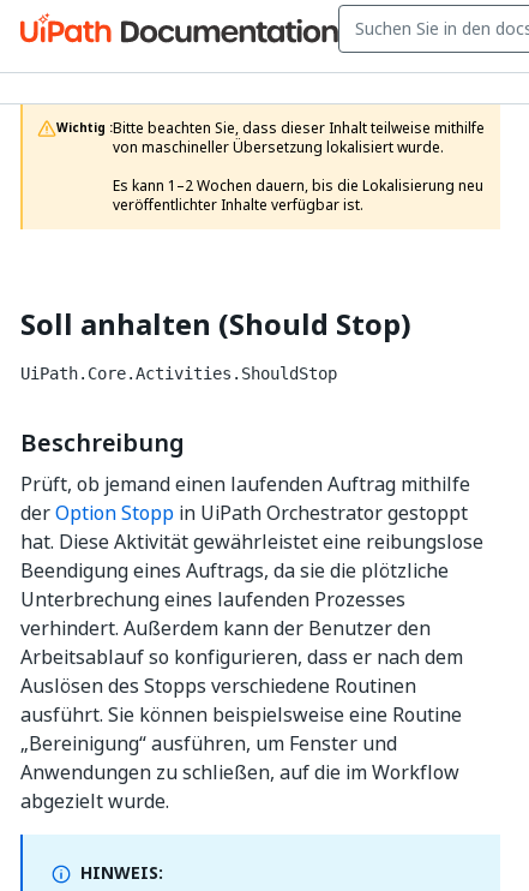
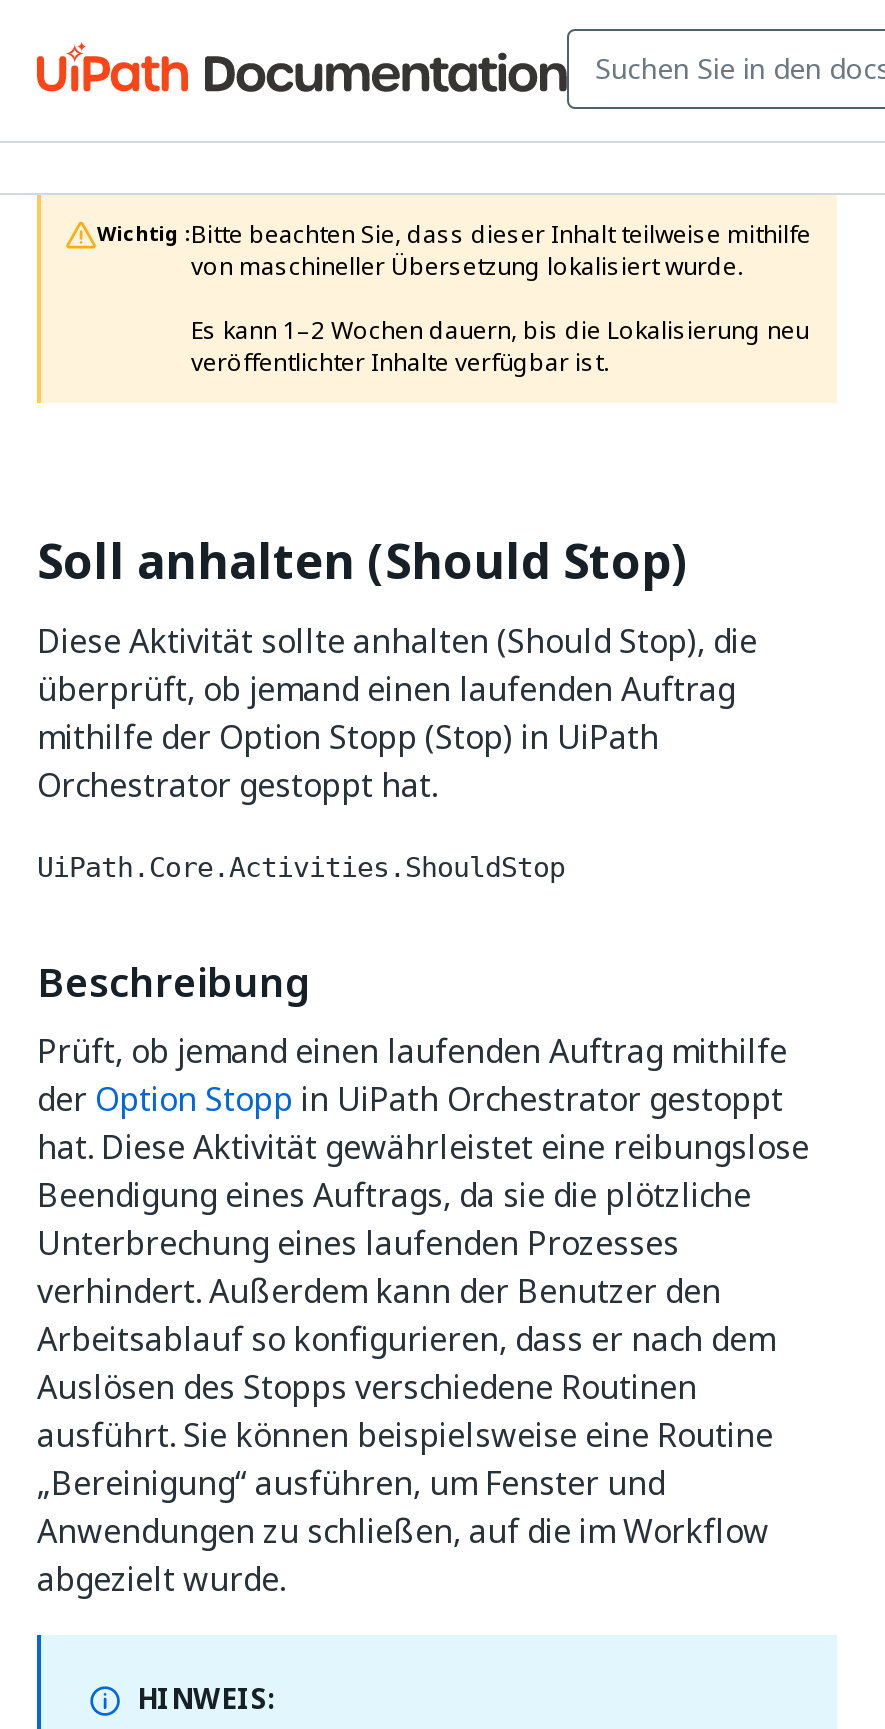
+ Diese Aktivität sollte anhalten (Should Stop), die
+ überprüft, ob jemand einen laufenden Auftrag
+ mithilfe der Option Stopp (Stop) in UiPath
+ Orchestrator gestoppt hat.
